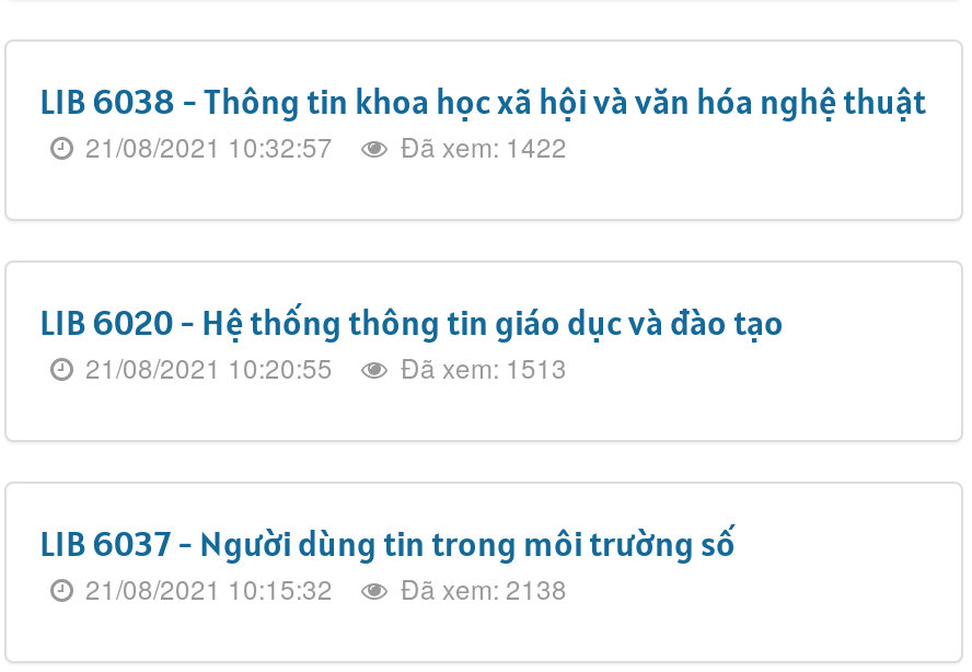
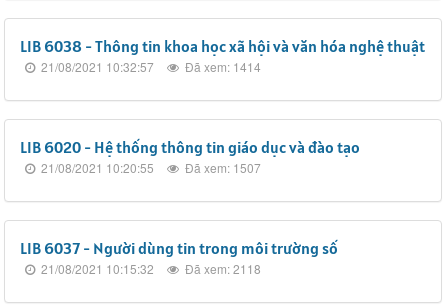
- 21/08/2021 10:32:57 Đã xem: 1422
+ 21/08/2021 10:32:57 Đã xem: 1414

- 21/08/2021 10:20:55 Đã xem: 1513
+ 21/08/2021 10:20:55 Đã xem: 1507

- 21/08/2021 10:15:32 Đã xem: 2138
+ 21/08/2021 10:15:32 Đã xem: 2118
